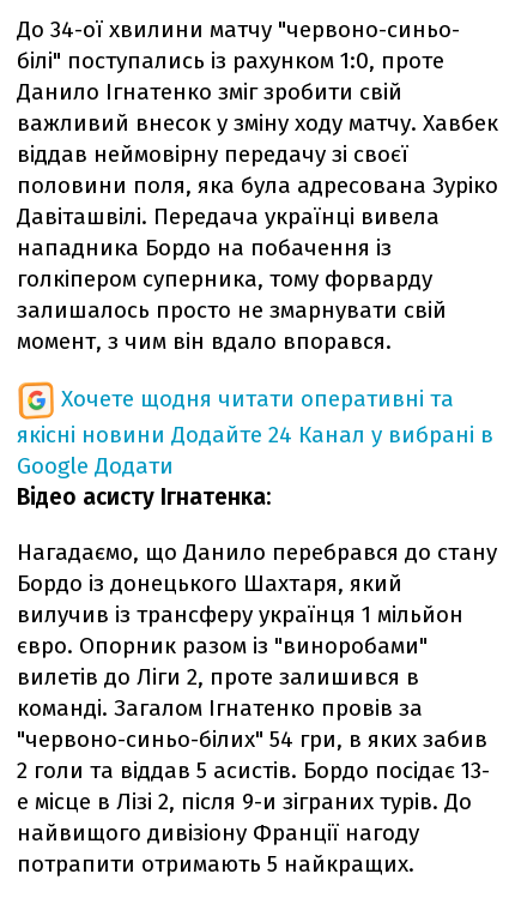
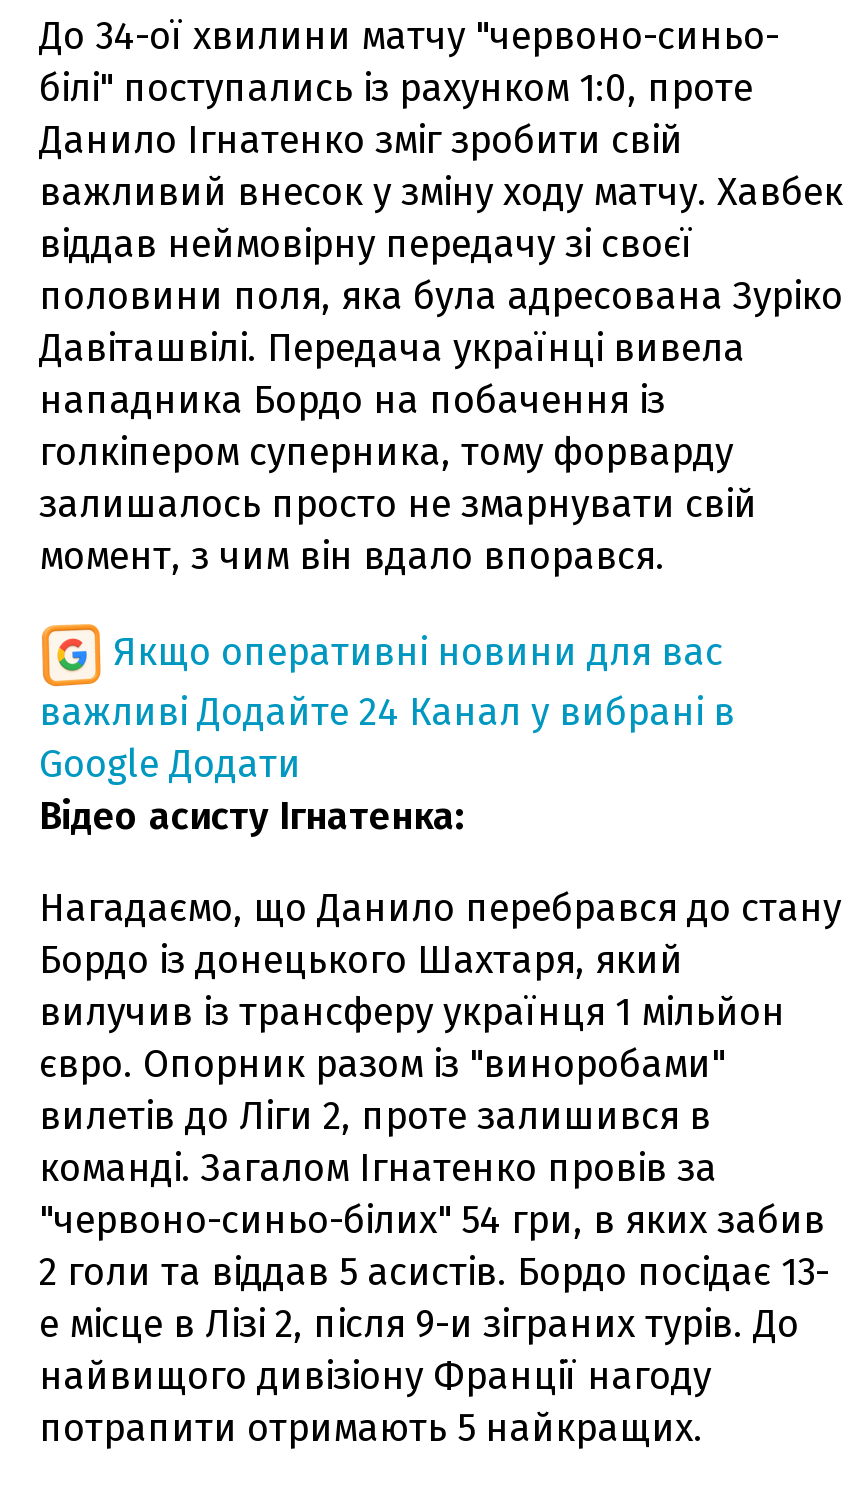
- Хочете щодня читати оперативні та
- якісні новини Додайте 24 Канал у вибрані в
+ Якщо оперативні новини для вас
+ важливі Додайте 24 Канал у вибрані в
